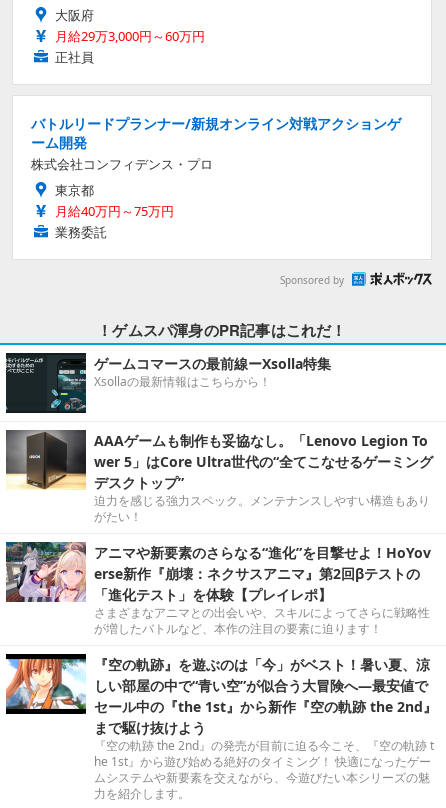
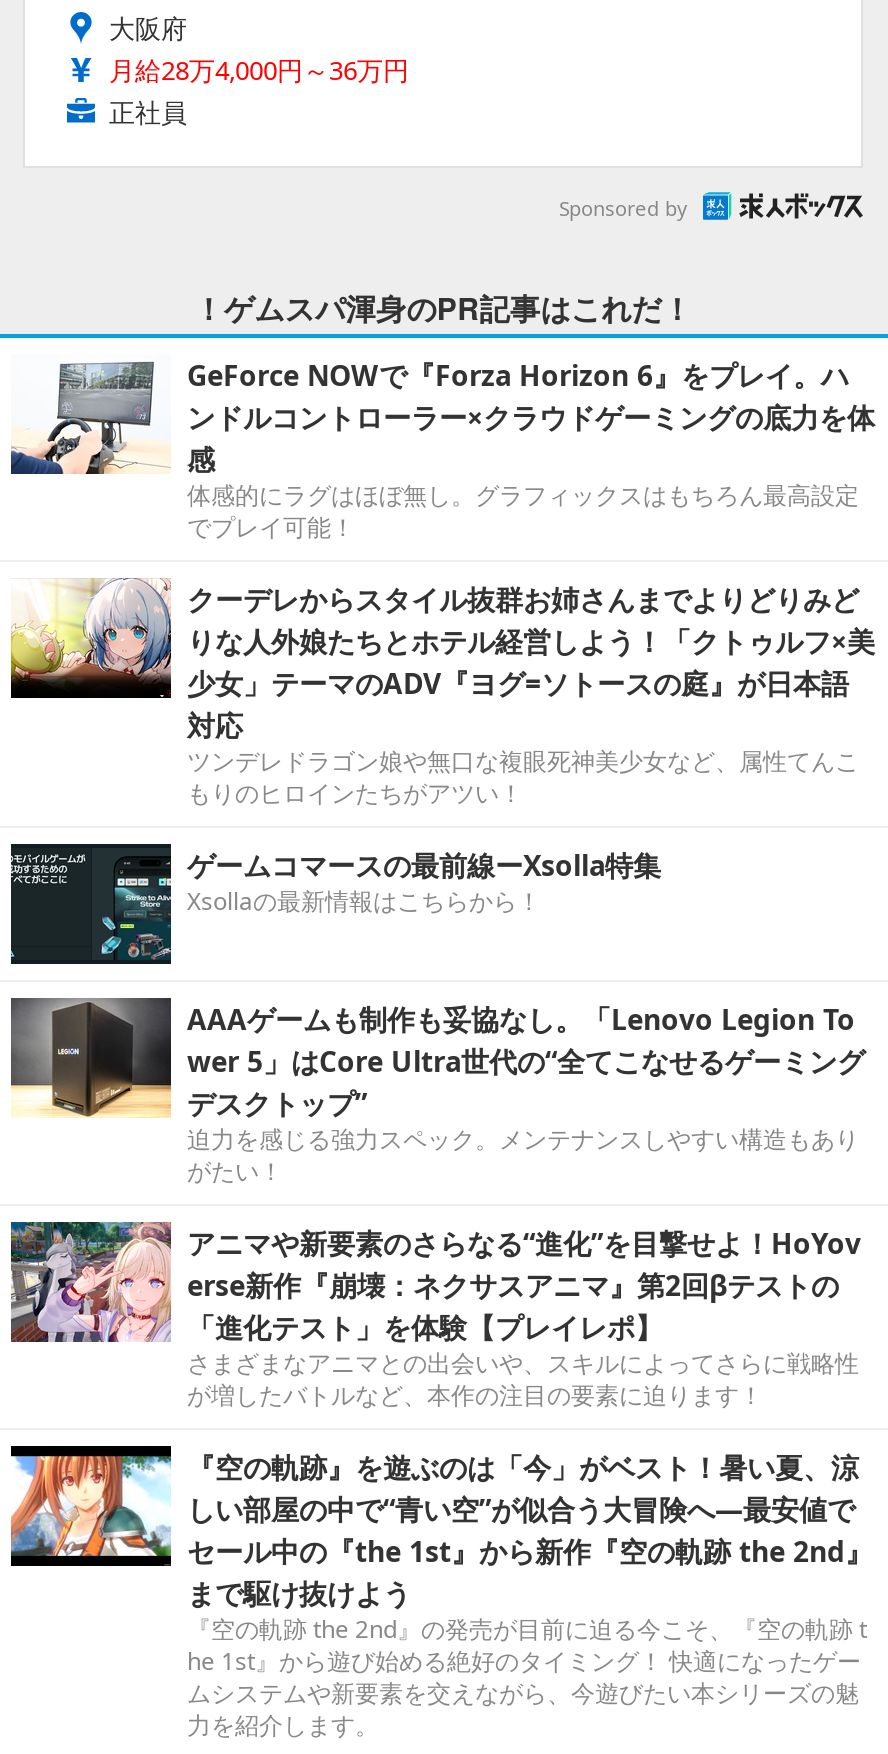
- 月給29万3,000円～60万円
+ 月給28万4,000円～36万円

- バトルリードプランナー/新規オンライン対戦アクションゲ
- ーム開発
- 株式会社コンフィデンス・プロ
- 東京都
- 月給40万円～75万円
- 業務委託

moved up: Sponsored by | ！ゲムスパ渾身のPR記事はこれだ！

+ [image]
+ GeForce NOWで『Forza Horizon 6』をプレイ。ハ
+ ンドルコントローラー×クラウドゲーミングの底力を体
+ 感
+ 体感的にラグはほぼ無し。グラフィックスはもちろん最高設定
+ でプレイ可能！
+ クーデレからスタイル抜群お姉さんまでよりどりみど
+ りな人外娘たちとホテル経営しよう！「クトゥルフ×美
+ 少女」テーマのADV『ヨグ=ソトースの庭』が日本語
+ 対応
+ ツンデレドラゴン娘や無口な複眼死神美少女など、属性てんこ
+ もりのヒロインたちがアツい！
